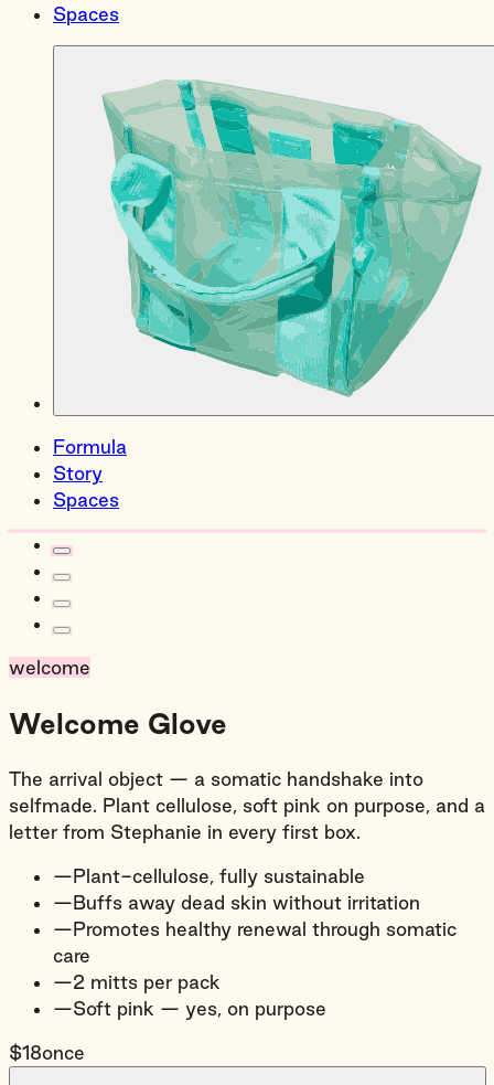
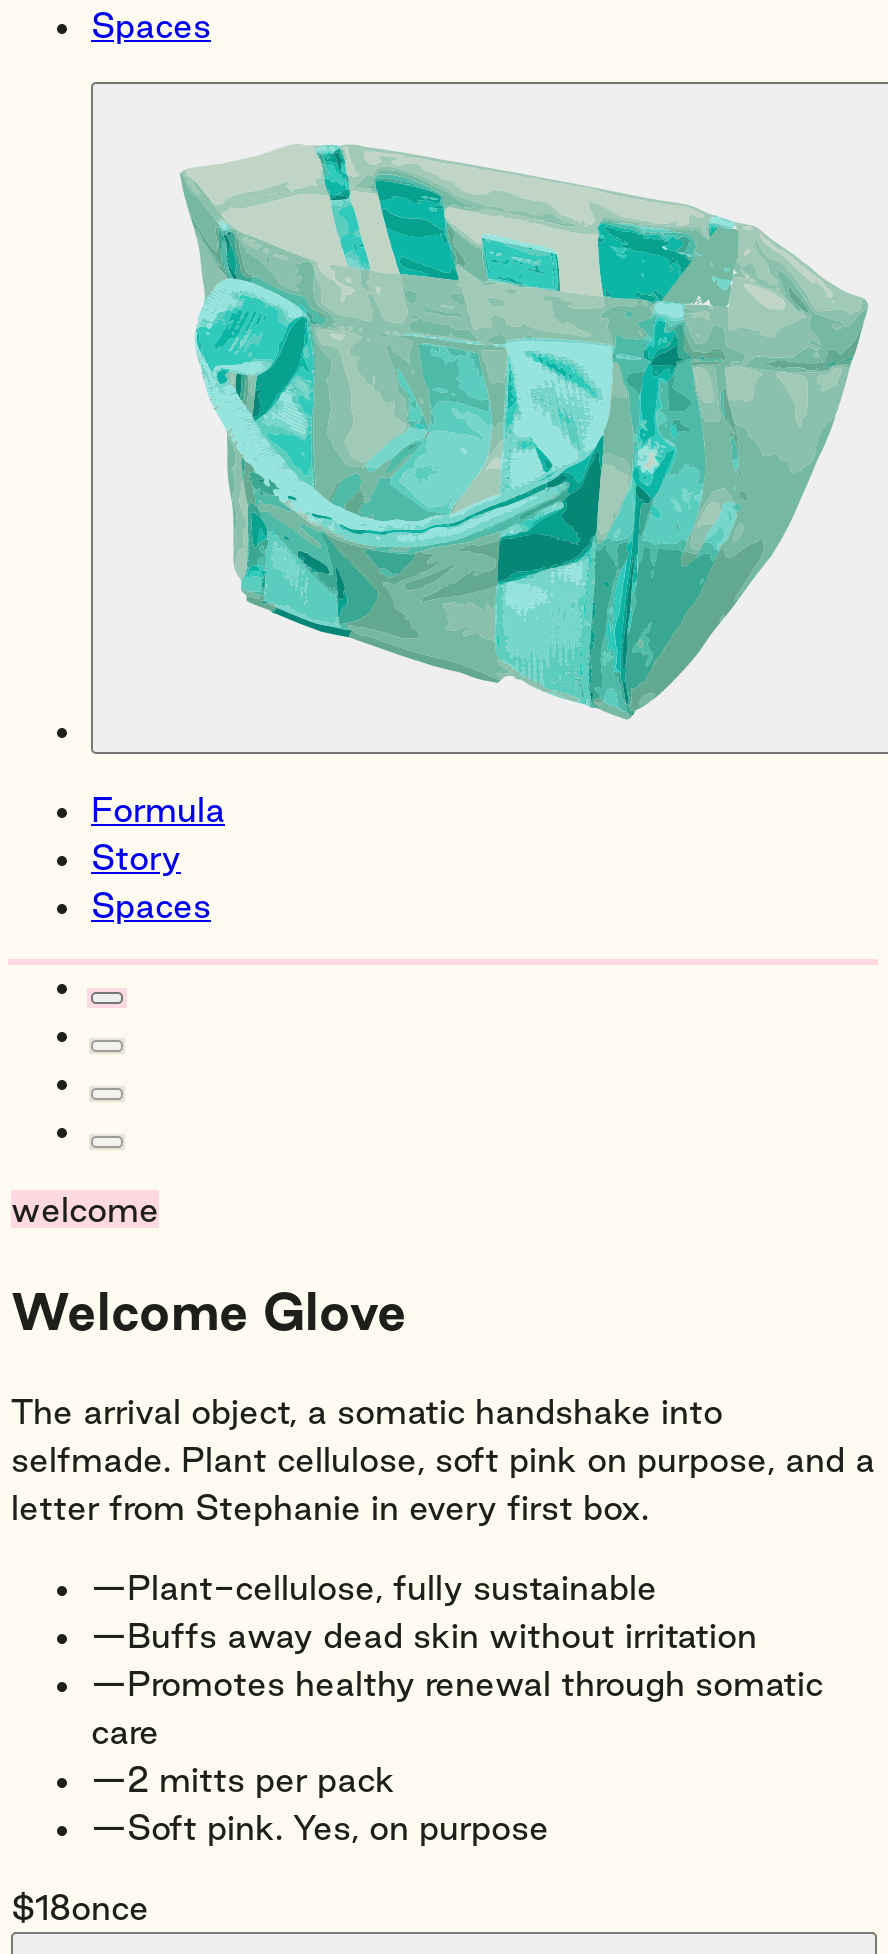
- The arrival object — a somatic handshake into
+ The arrival object, a somatic handshake into

- —Soft pink — yes, on purpose
+ —Soft pink. Yes, on purpose
